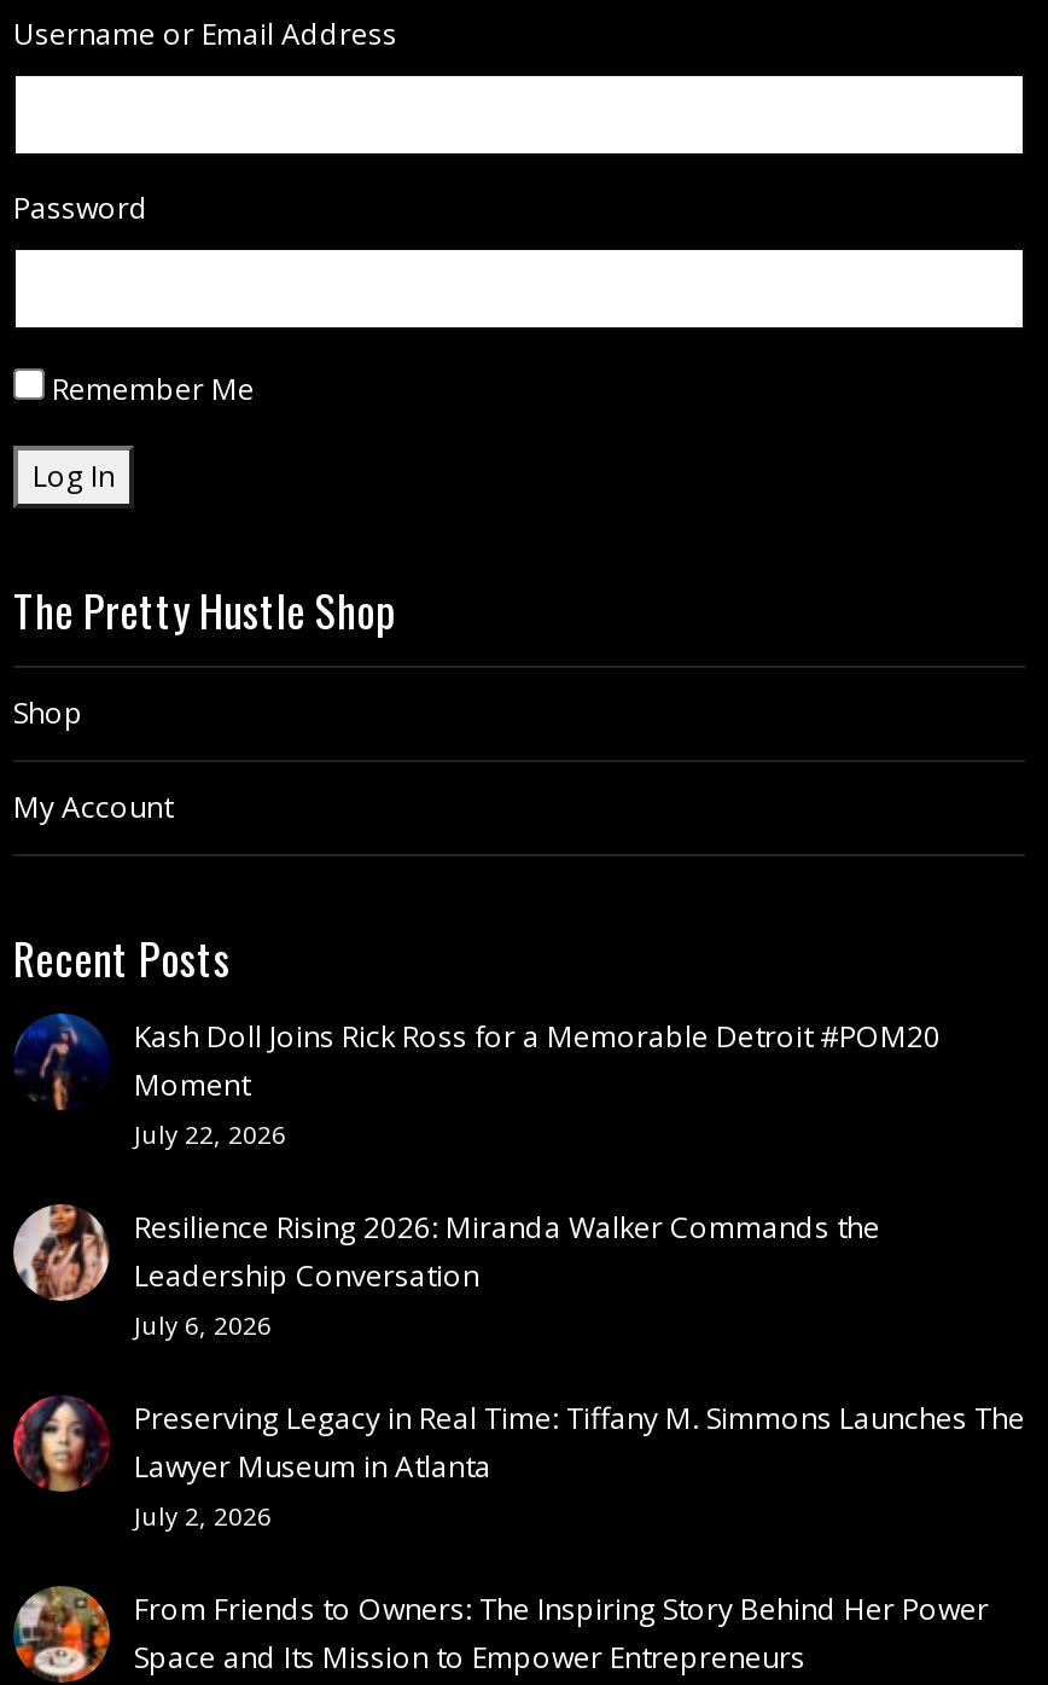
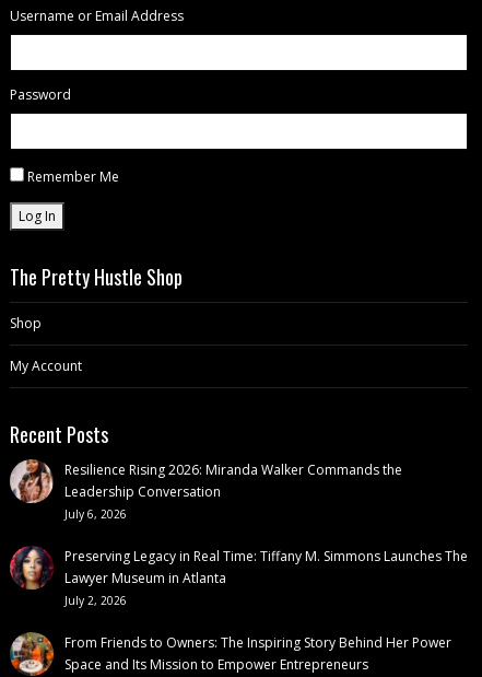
- [image]
- Kash Doll Joins Rick Ross for a Memorable Detroit #POM20
- Moment
- July 22, 2026
